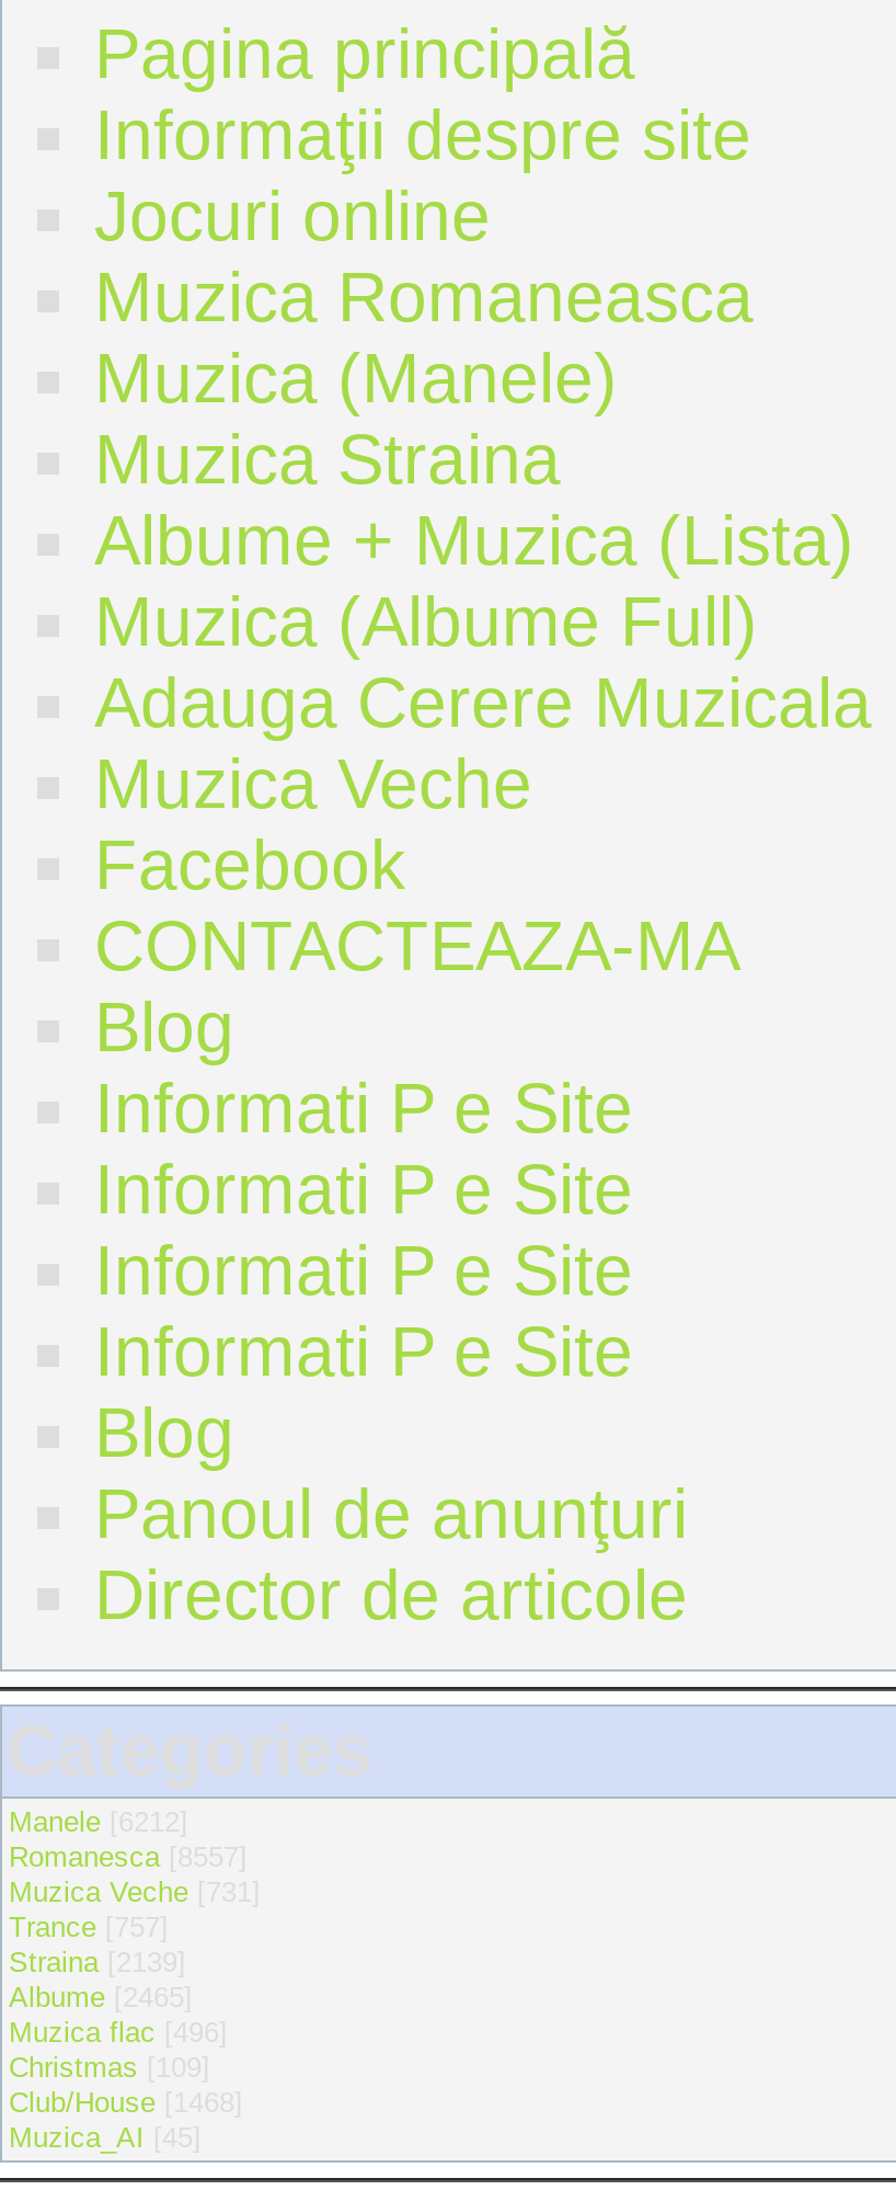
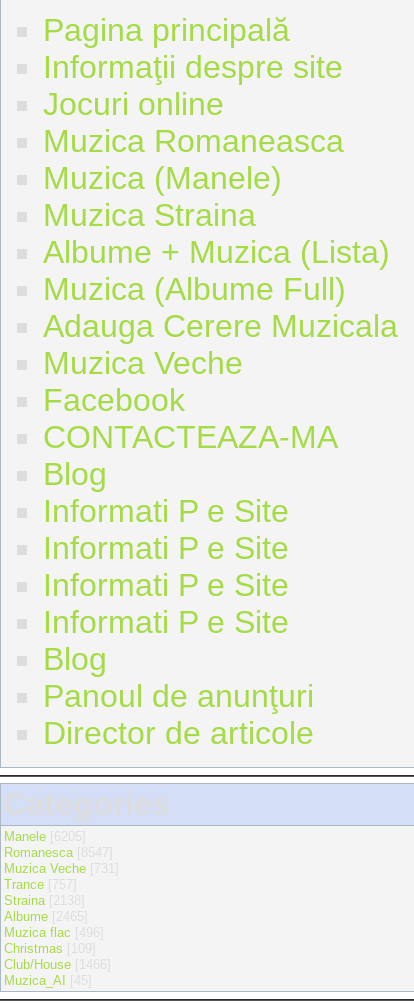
- Manele [6212]
+ Manele [6205]

- Romanesca [8557]
+ Romanesca [8547]

- Straina [2139]
+ Straina [2138]

- Club/House [1468]
+ Club/House [1466]
